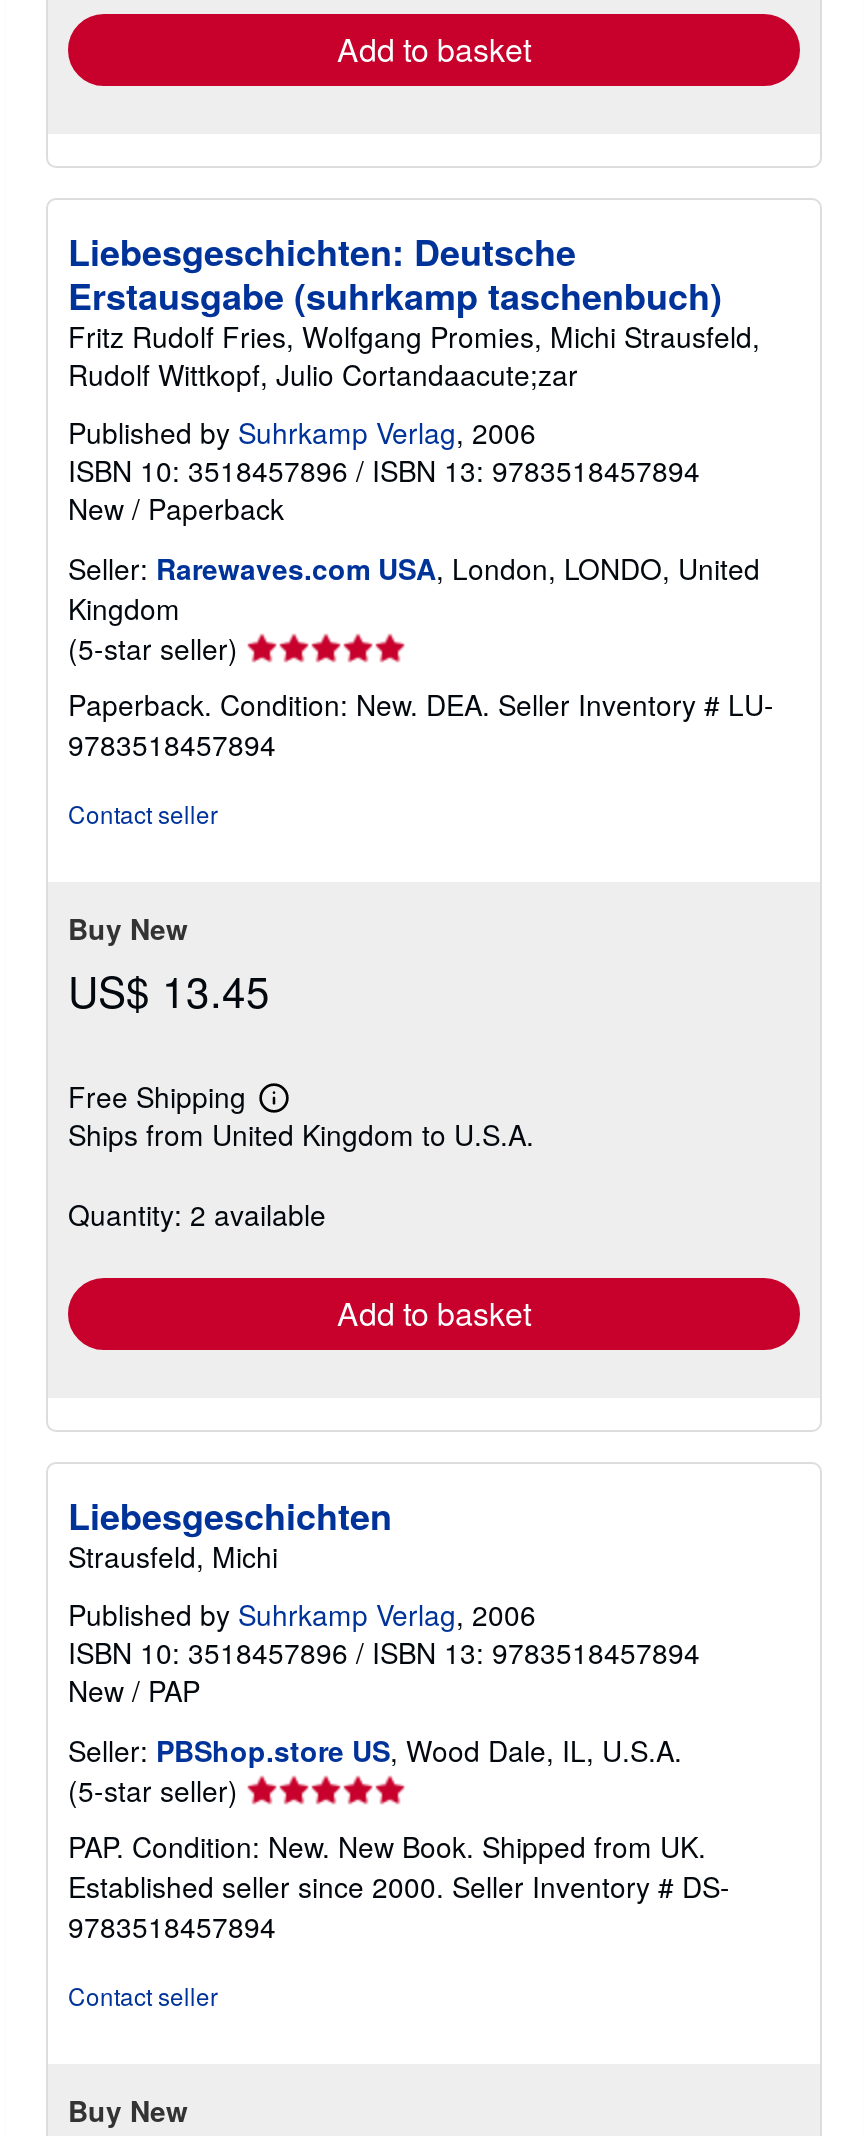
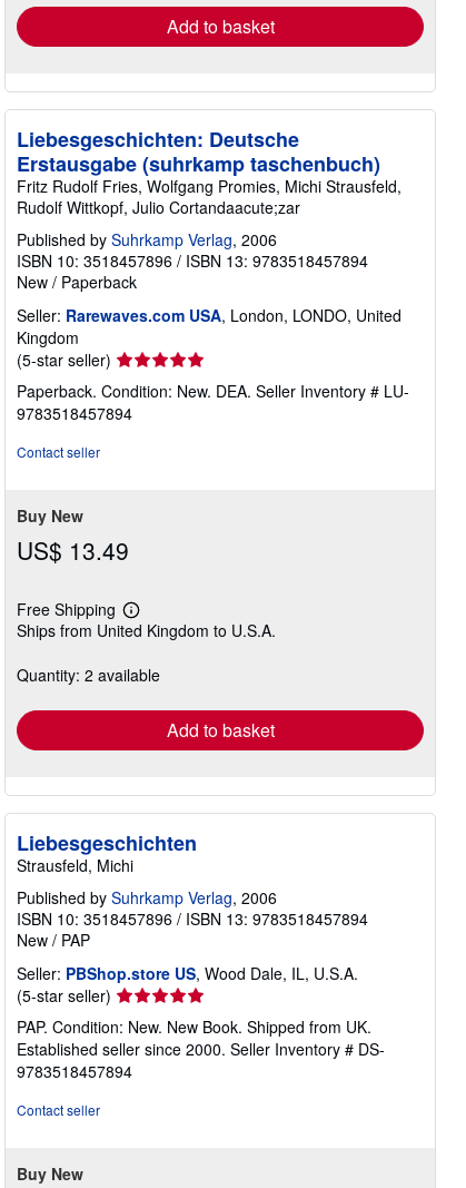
- US$ 13.45
+ US$ 13.49
